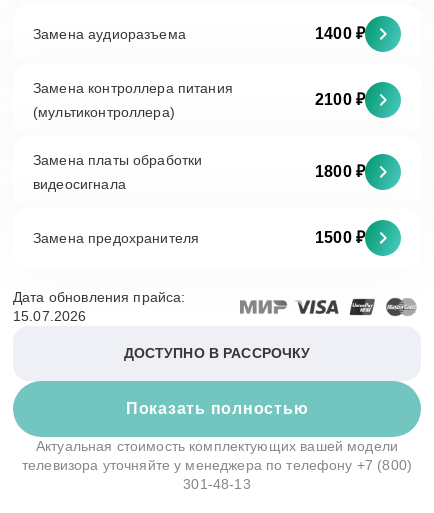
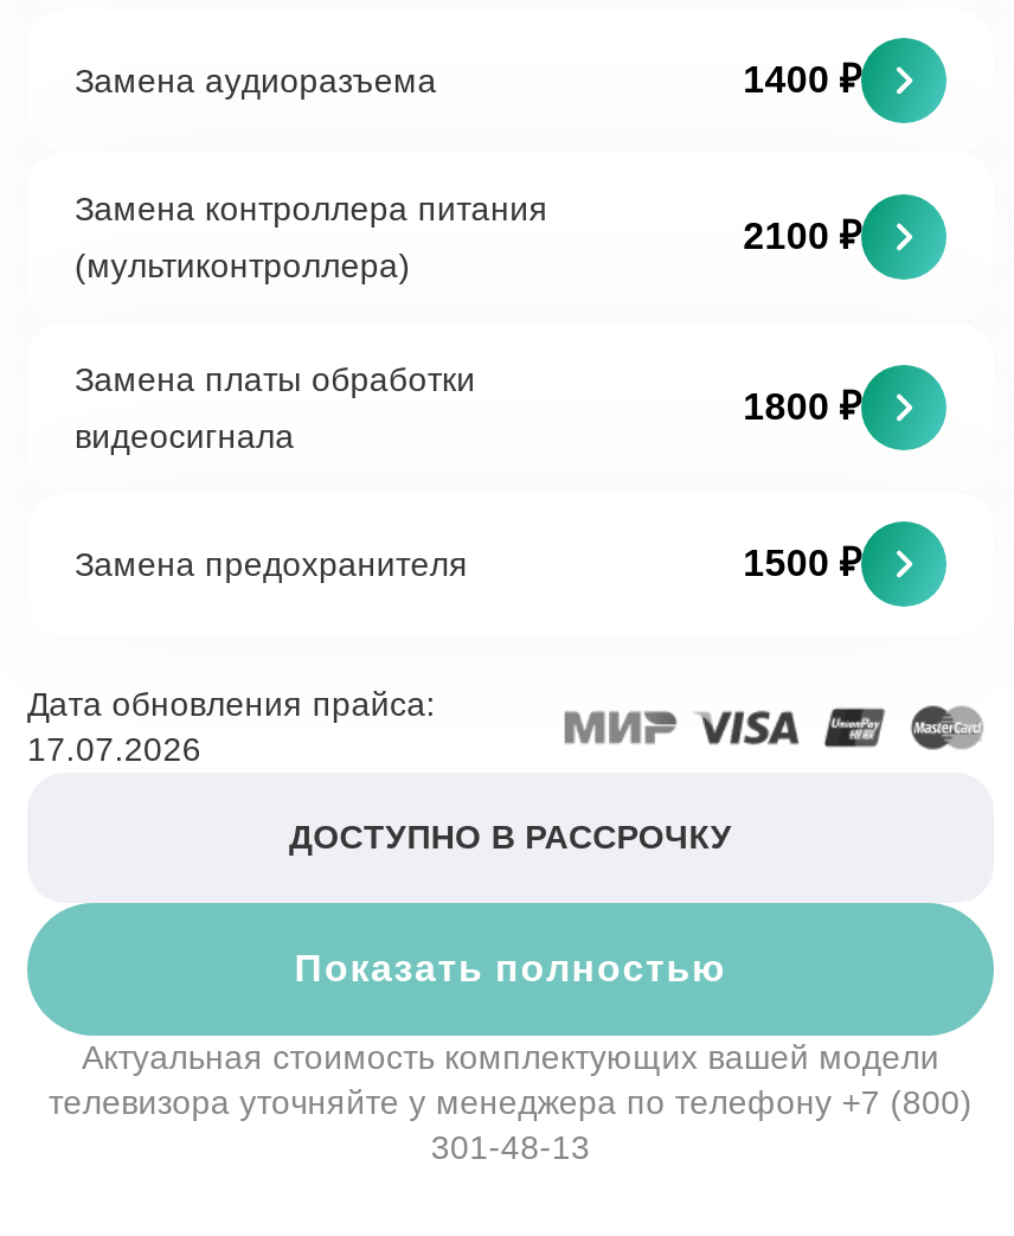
- 15.07.2026
+ 17.07.2026
